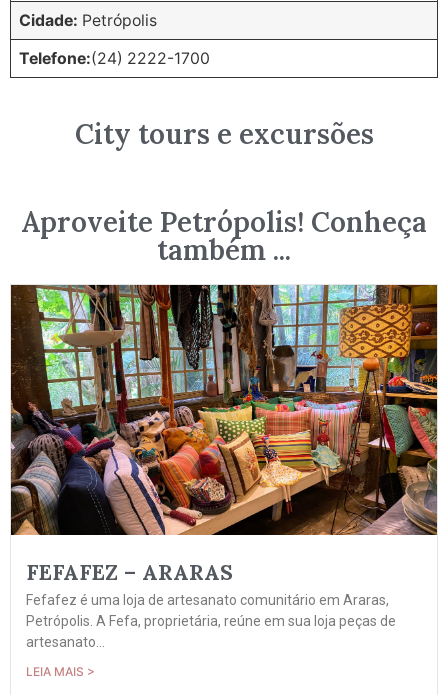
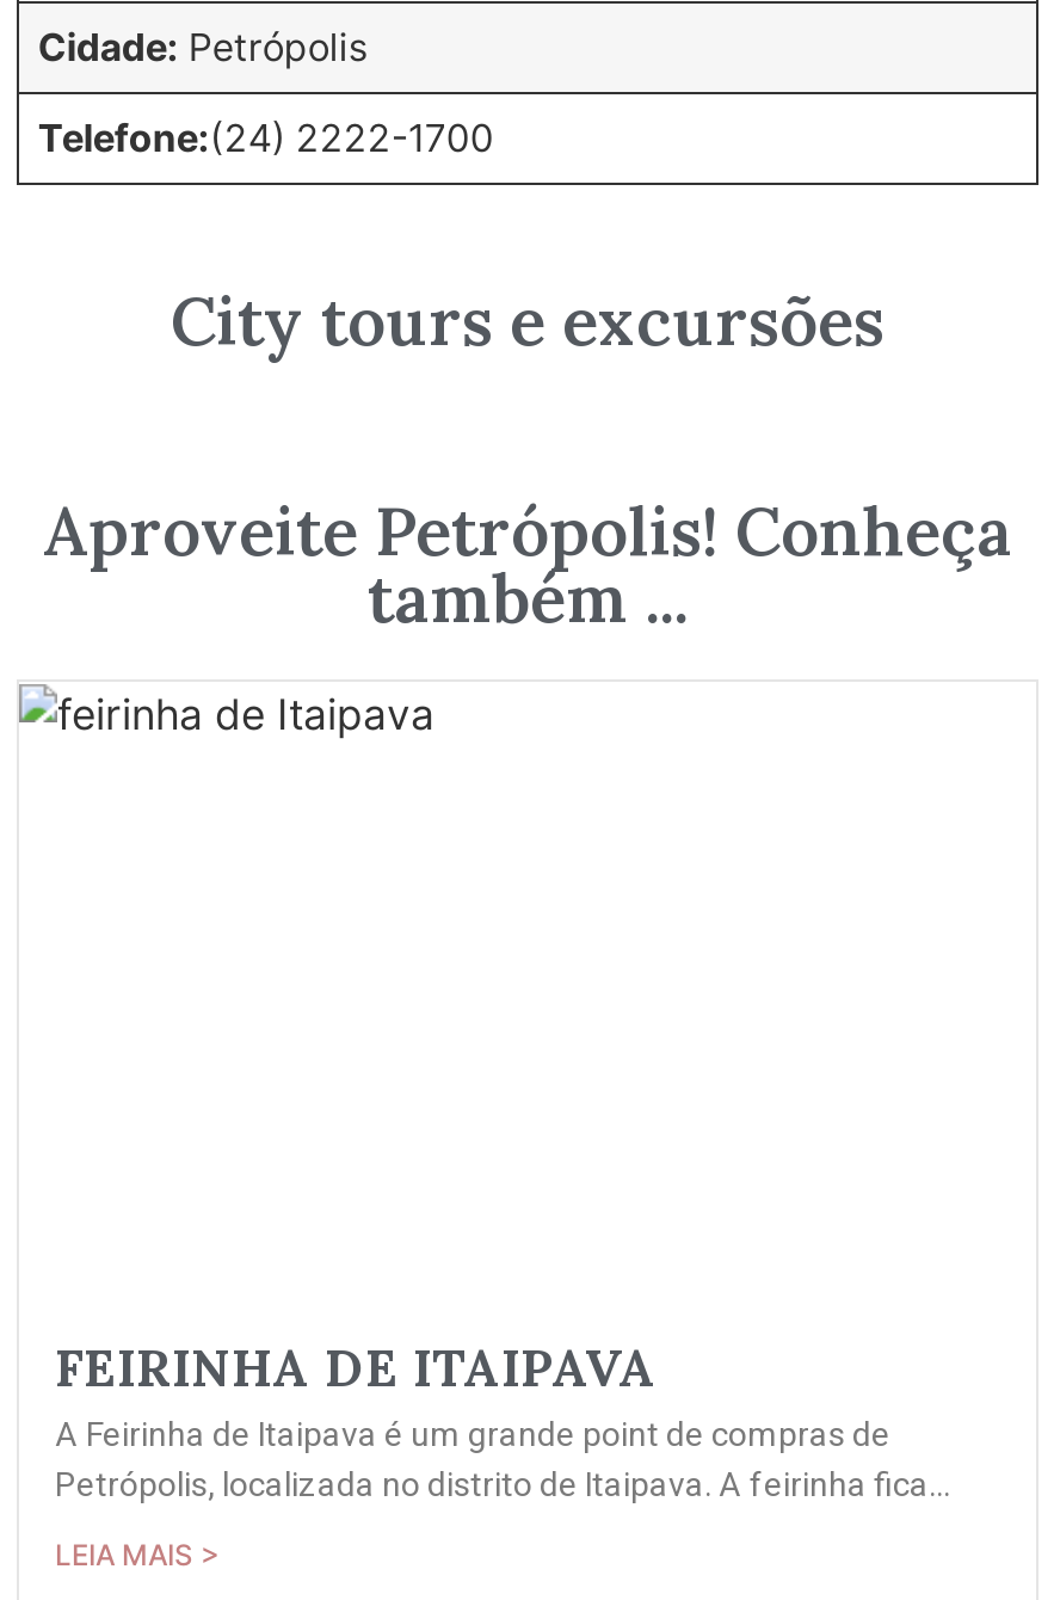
- [image]

- FEFAFEZ – ARARAS
- Fefafez é uma loja de artesanato comunitário em Araras,
- Petrópolis. A Fefa, proprietária, reúne em sua loja peças de
- artesanato...
+ FEIRINHA DE ITAIPAVA
+ A Feirinha de Itaipava é um grande point de compras de
+ Petrópolis, localizada no distrito de Itaipava. A feirinha fica...
